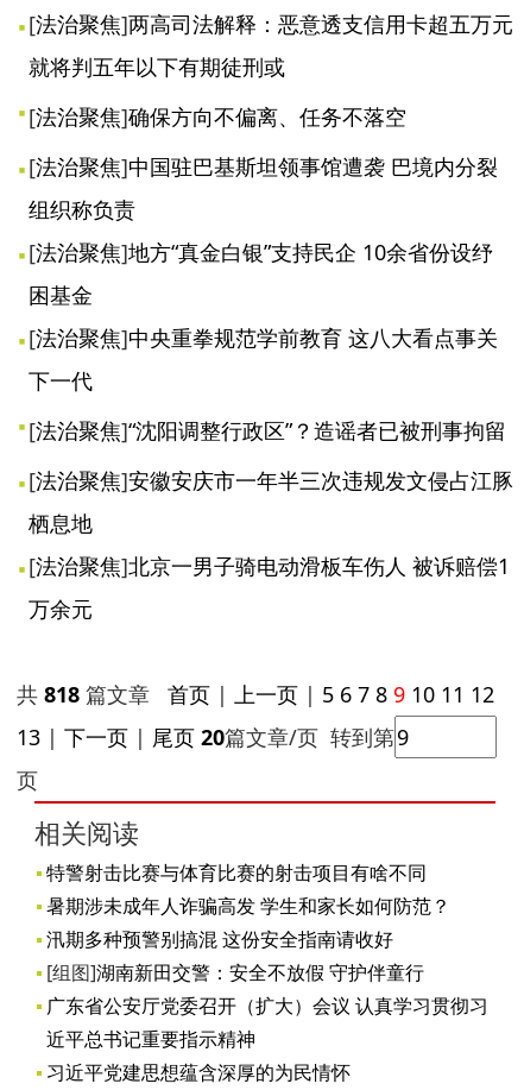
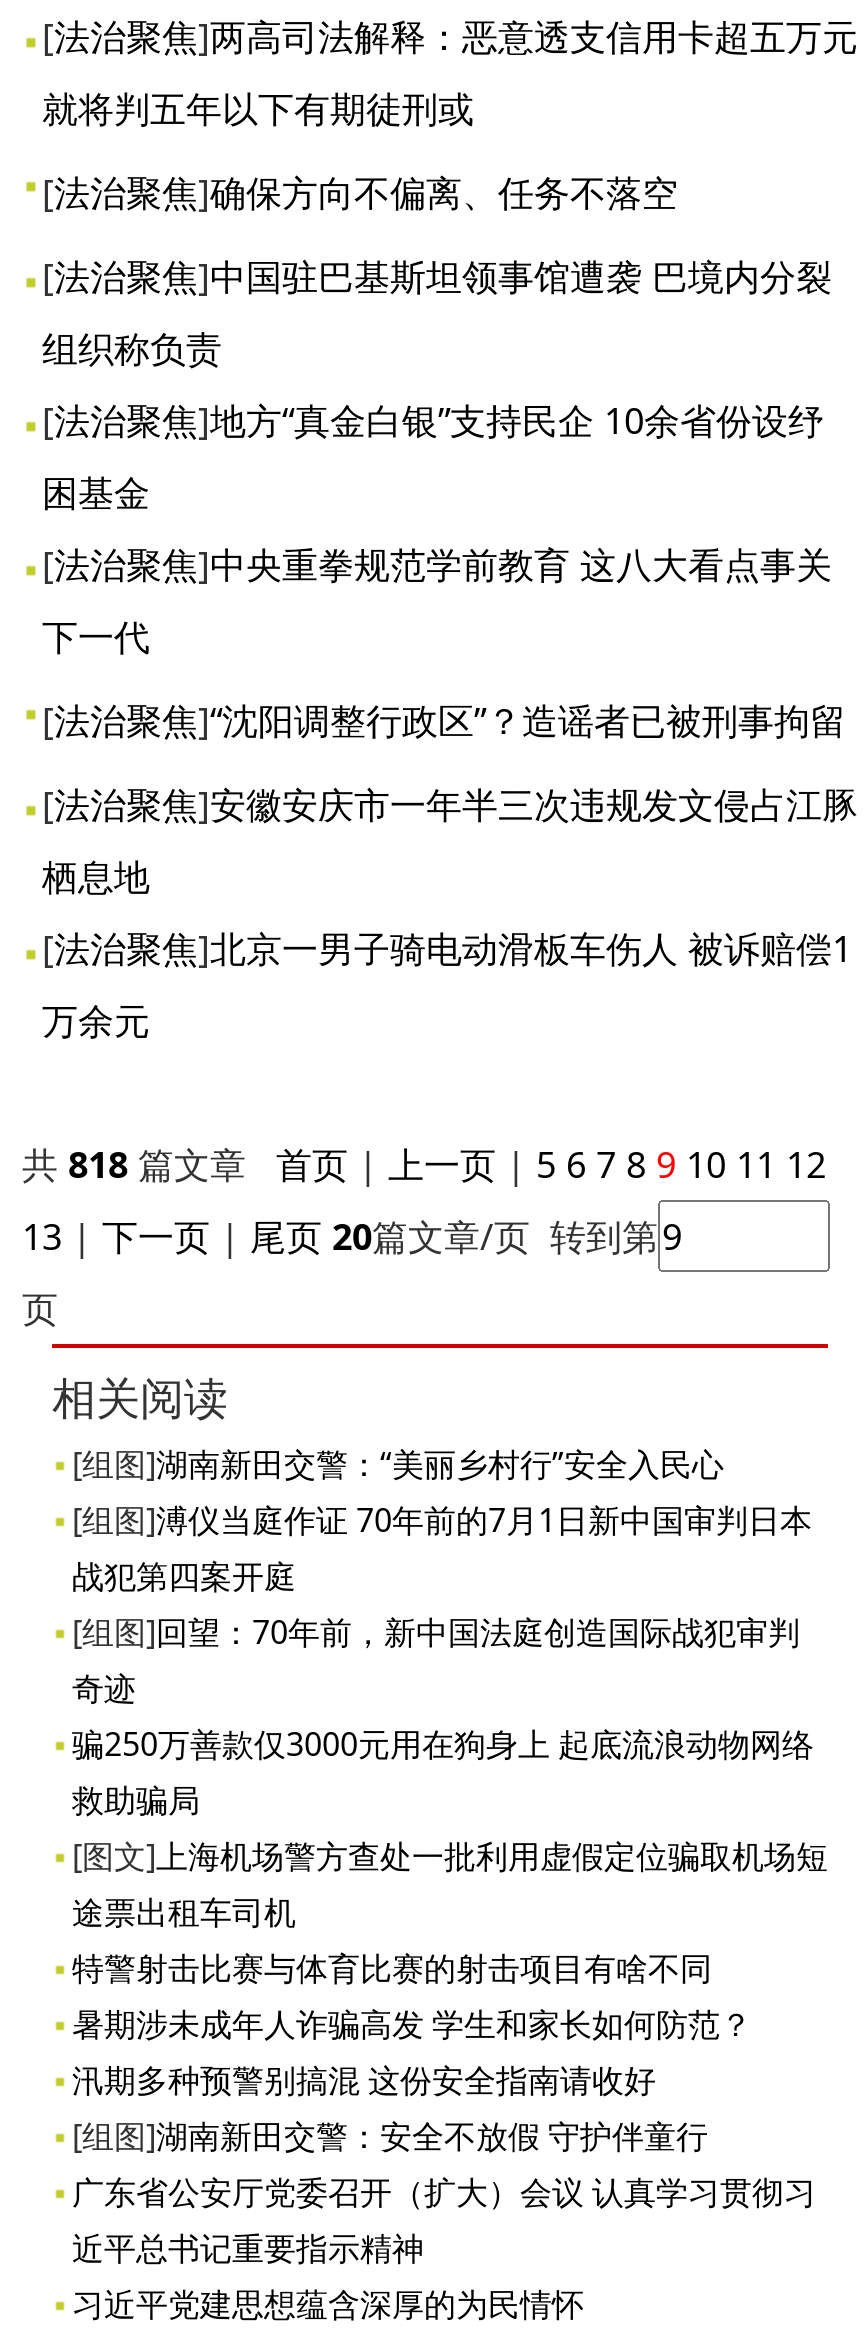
+ [组图]湖南新田交警：“美丽乡村行”安全入民心
+ [组图]溥仪当庭作证 70年前的7月1日新中国审判日本
+ 战犯第四案开庭
+ [组图]回望：70年前，新中国法庭创造国际战犯审判
+ 奇迹
+ 骗250万善款仅3000元用在狗身上 起底流浪动物网络
+ 救助骗局
+ [图文]上海机场警方查处一批利用虚假定位骗取机场短
+ 途票出租车司机
